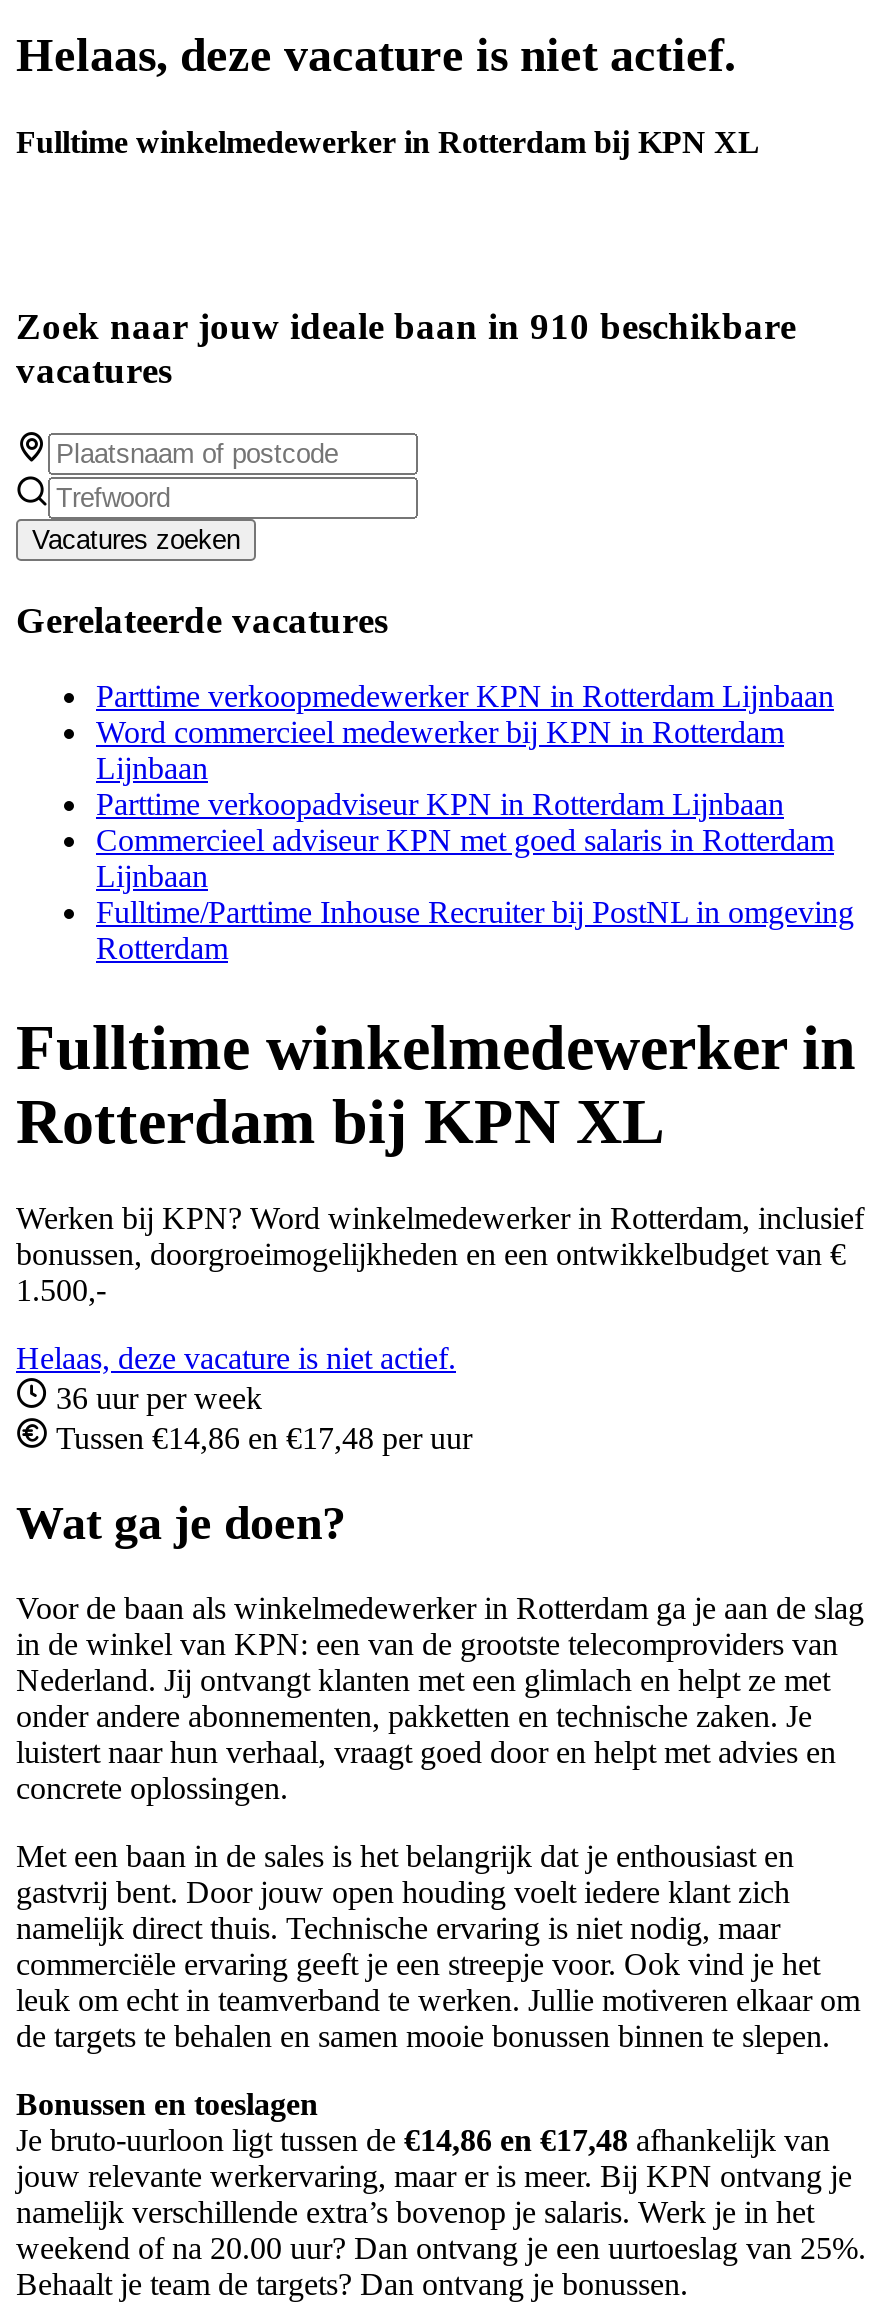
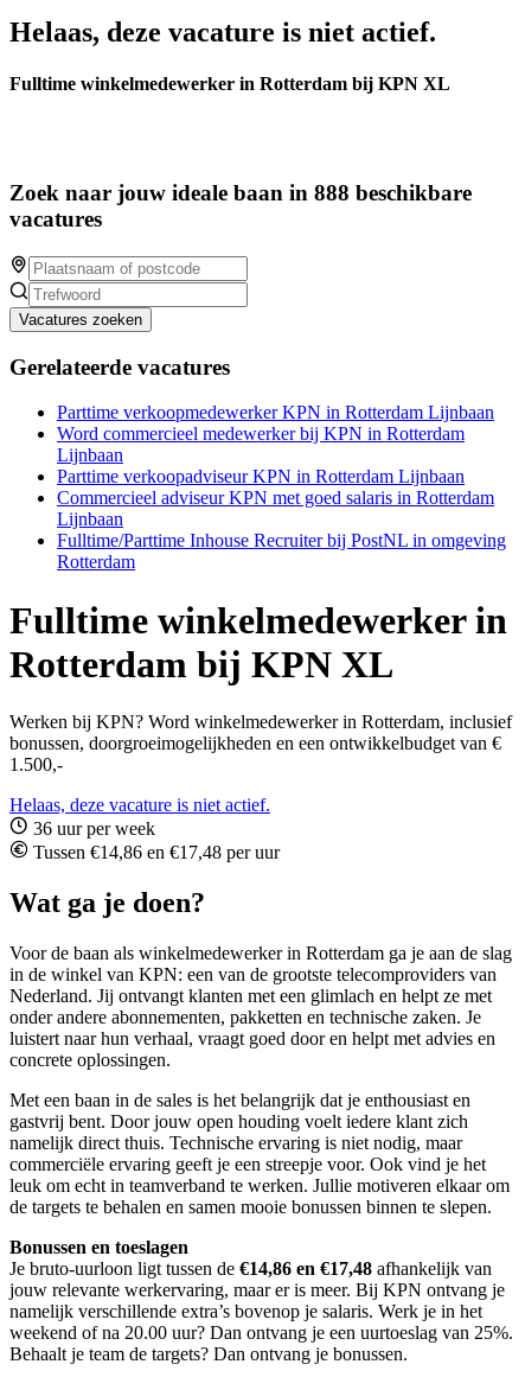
- Zoek naar jouw ideale baan in 910 beschikbare
+ Zoek naar jouw ideale baan in 888 beschikbare
